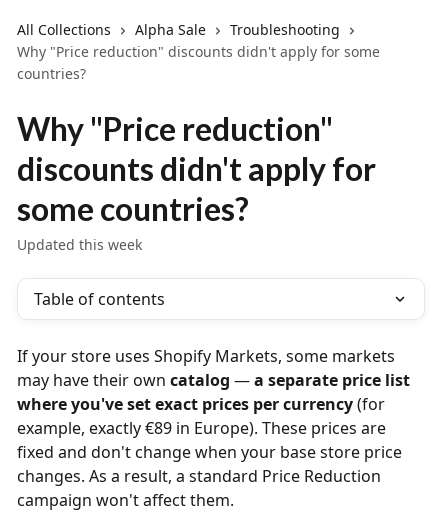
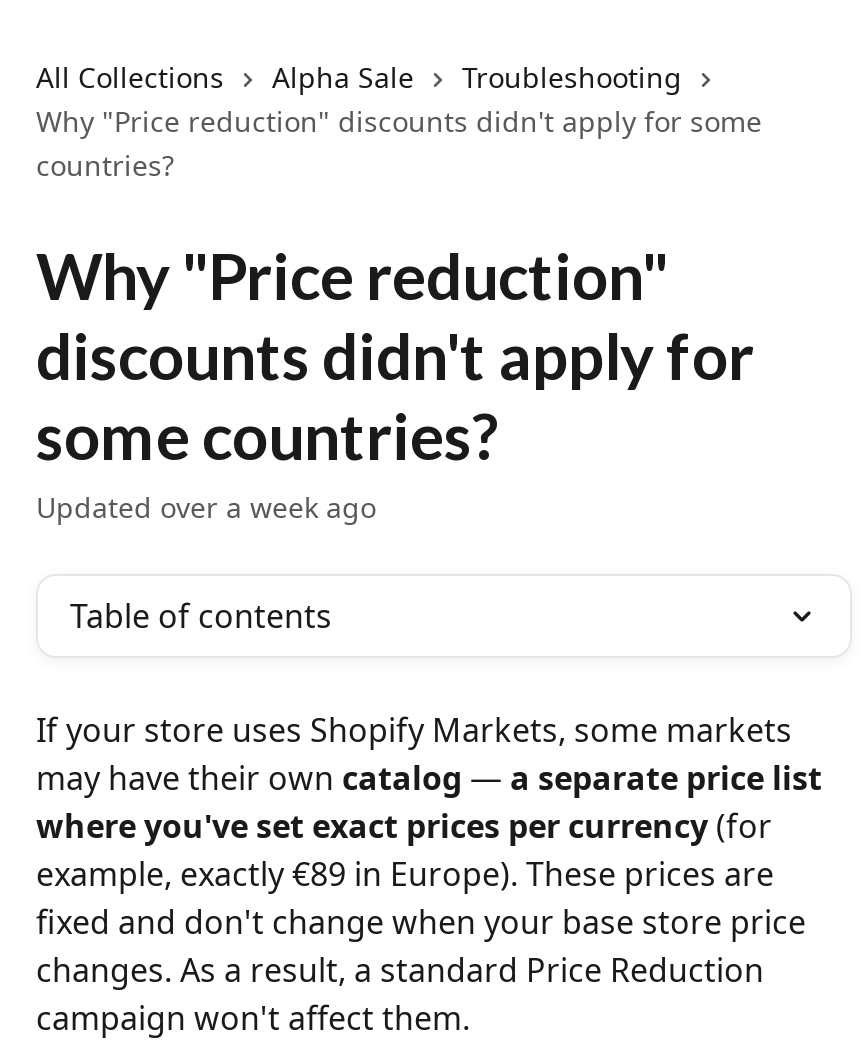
- Updated this week
+ Updated over a week ago
